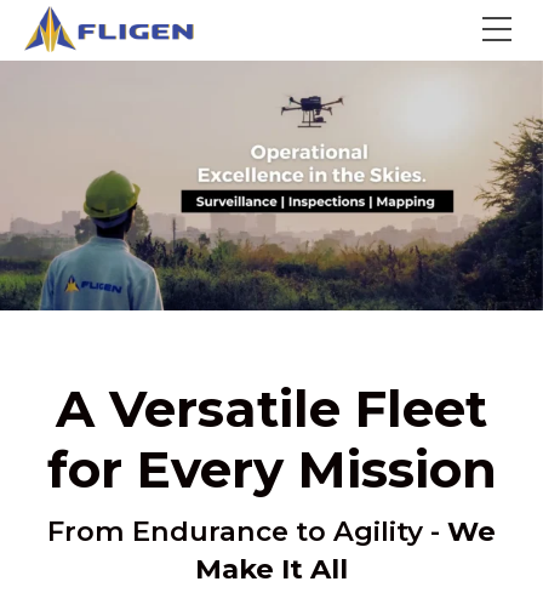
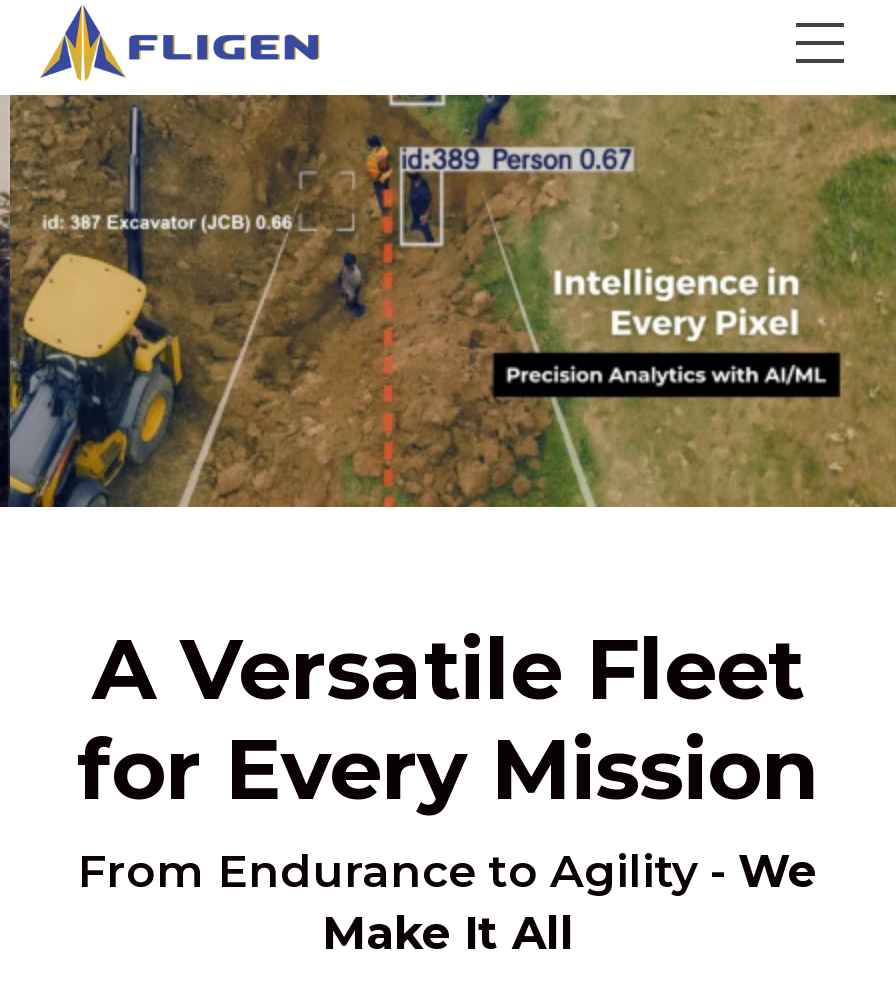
- [image]
+ [image]
